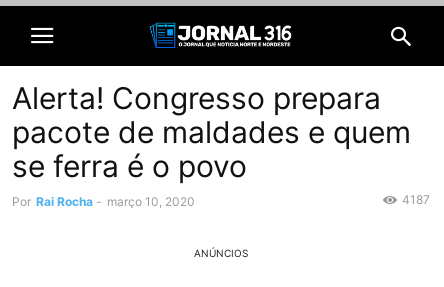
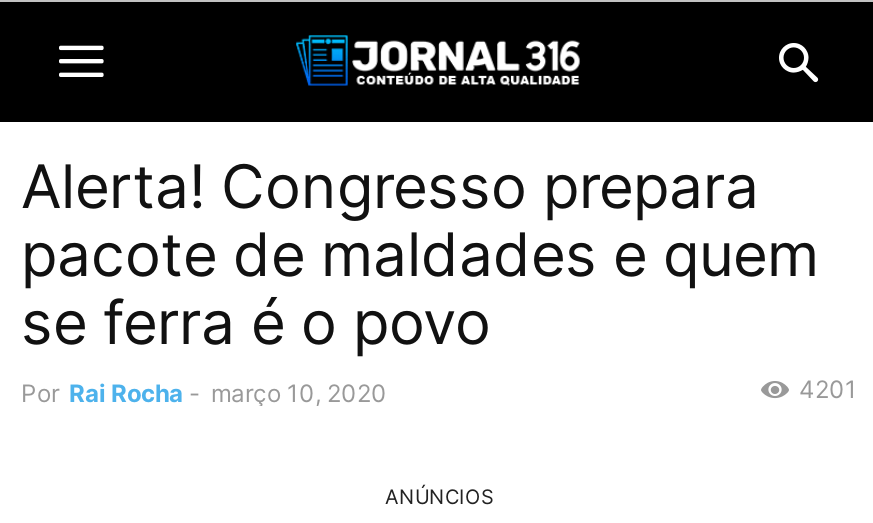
- 4187
+ 4201
